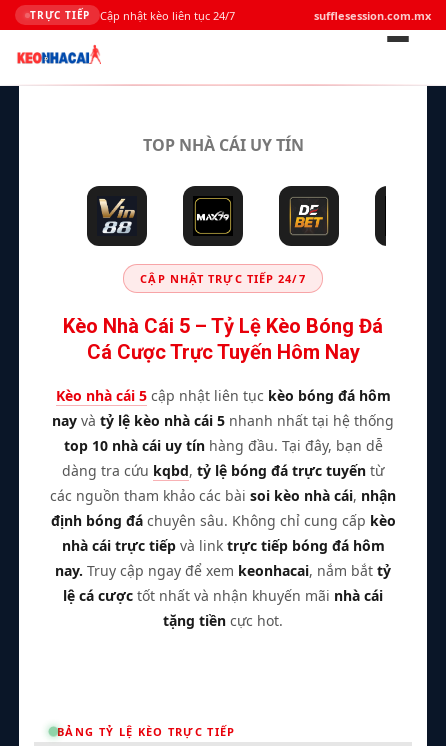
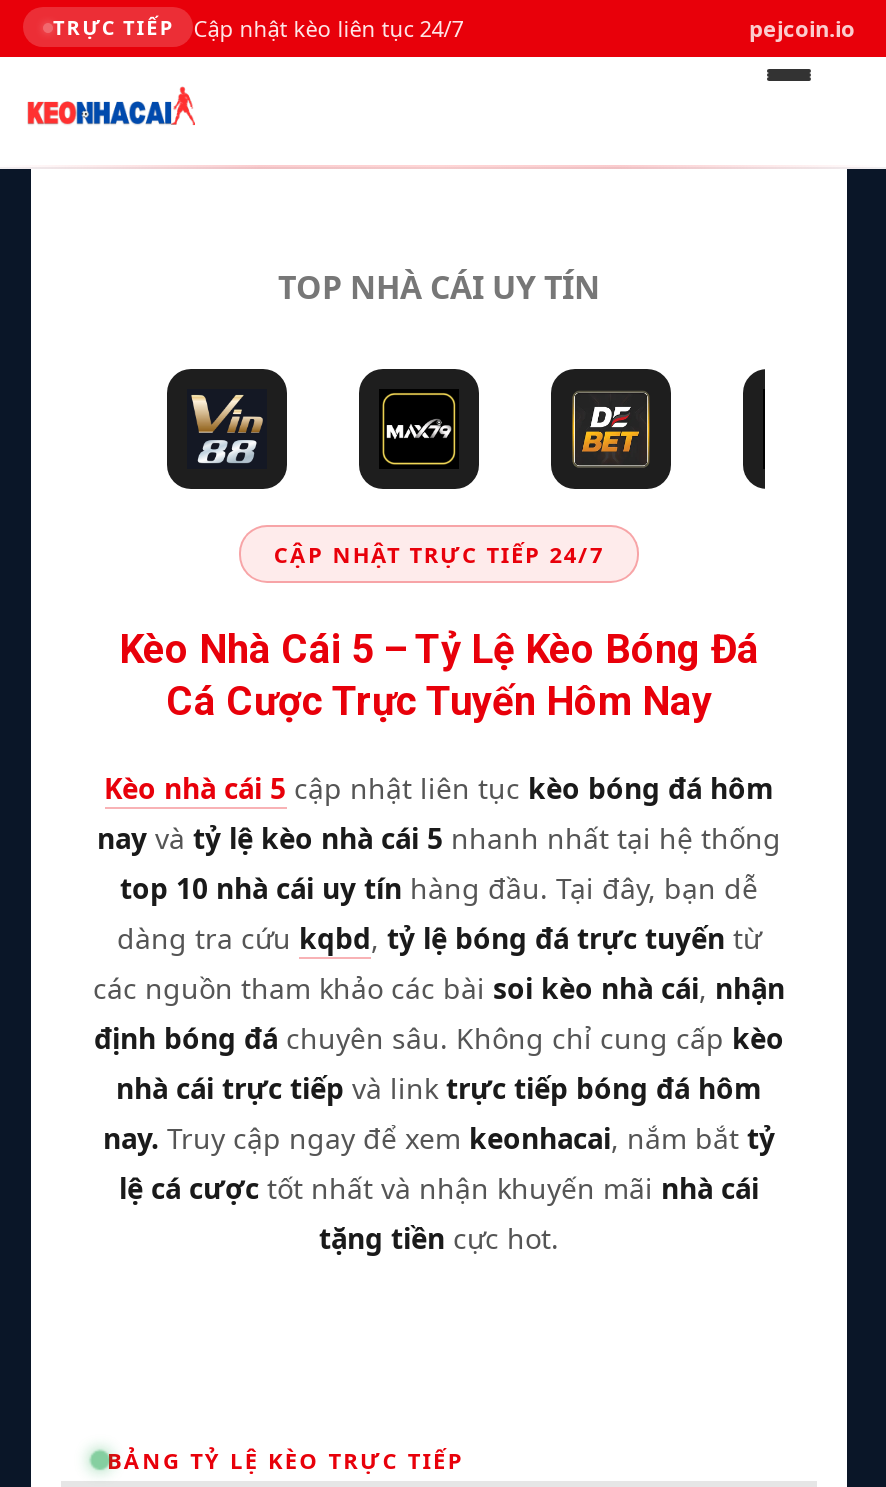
- sufflesession.com.mx
+ pejcoin.io
